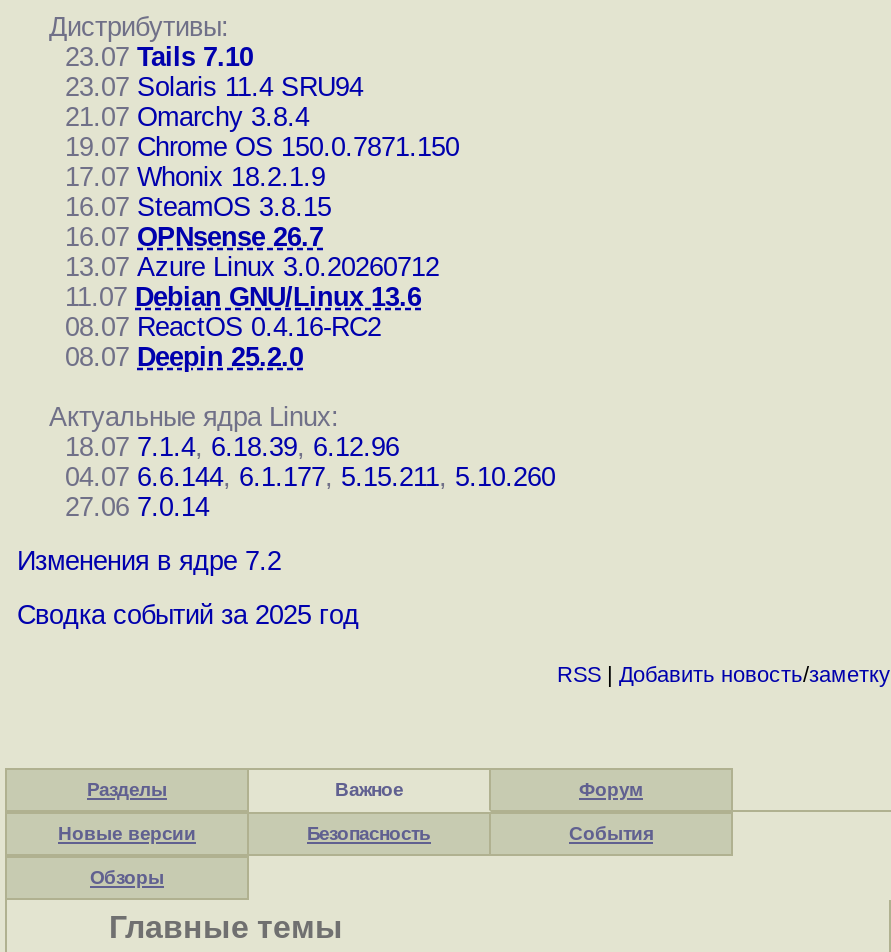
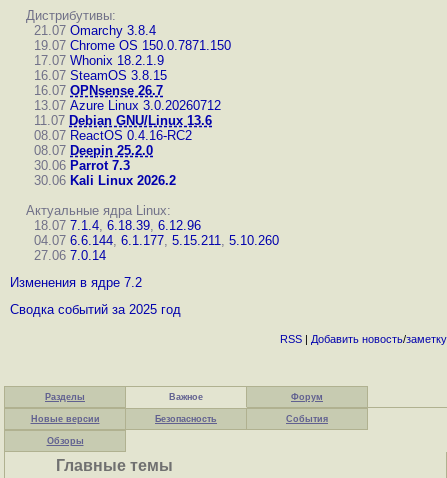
- 23.07 Tails 7.10
- 23.07 Solaris 11.4 SRU94

moved up: 21.07 Omarchy 3.8.4 | 19.07 Chrome OS 150.0.7871.150 | 17.07 Whonix 18.2.1.9 | ... | 08.07 ReactOS 0.4.16-RC2 | 08.07 Deepin 25.2.0

+ 30.06 Parrot 7.3
+ 30.06 Kali Linux 2026.2
